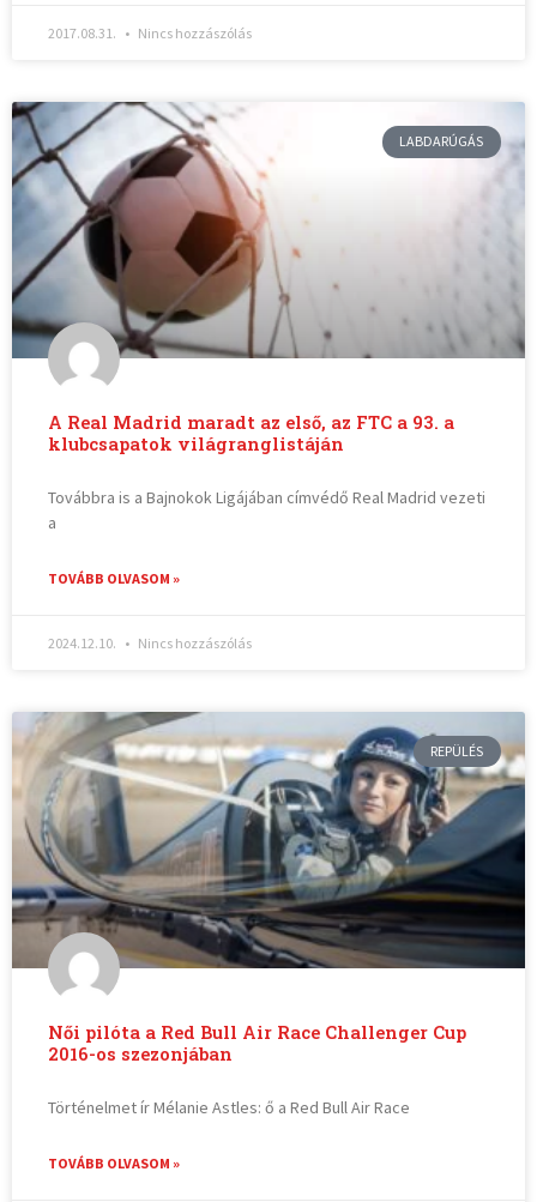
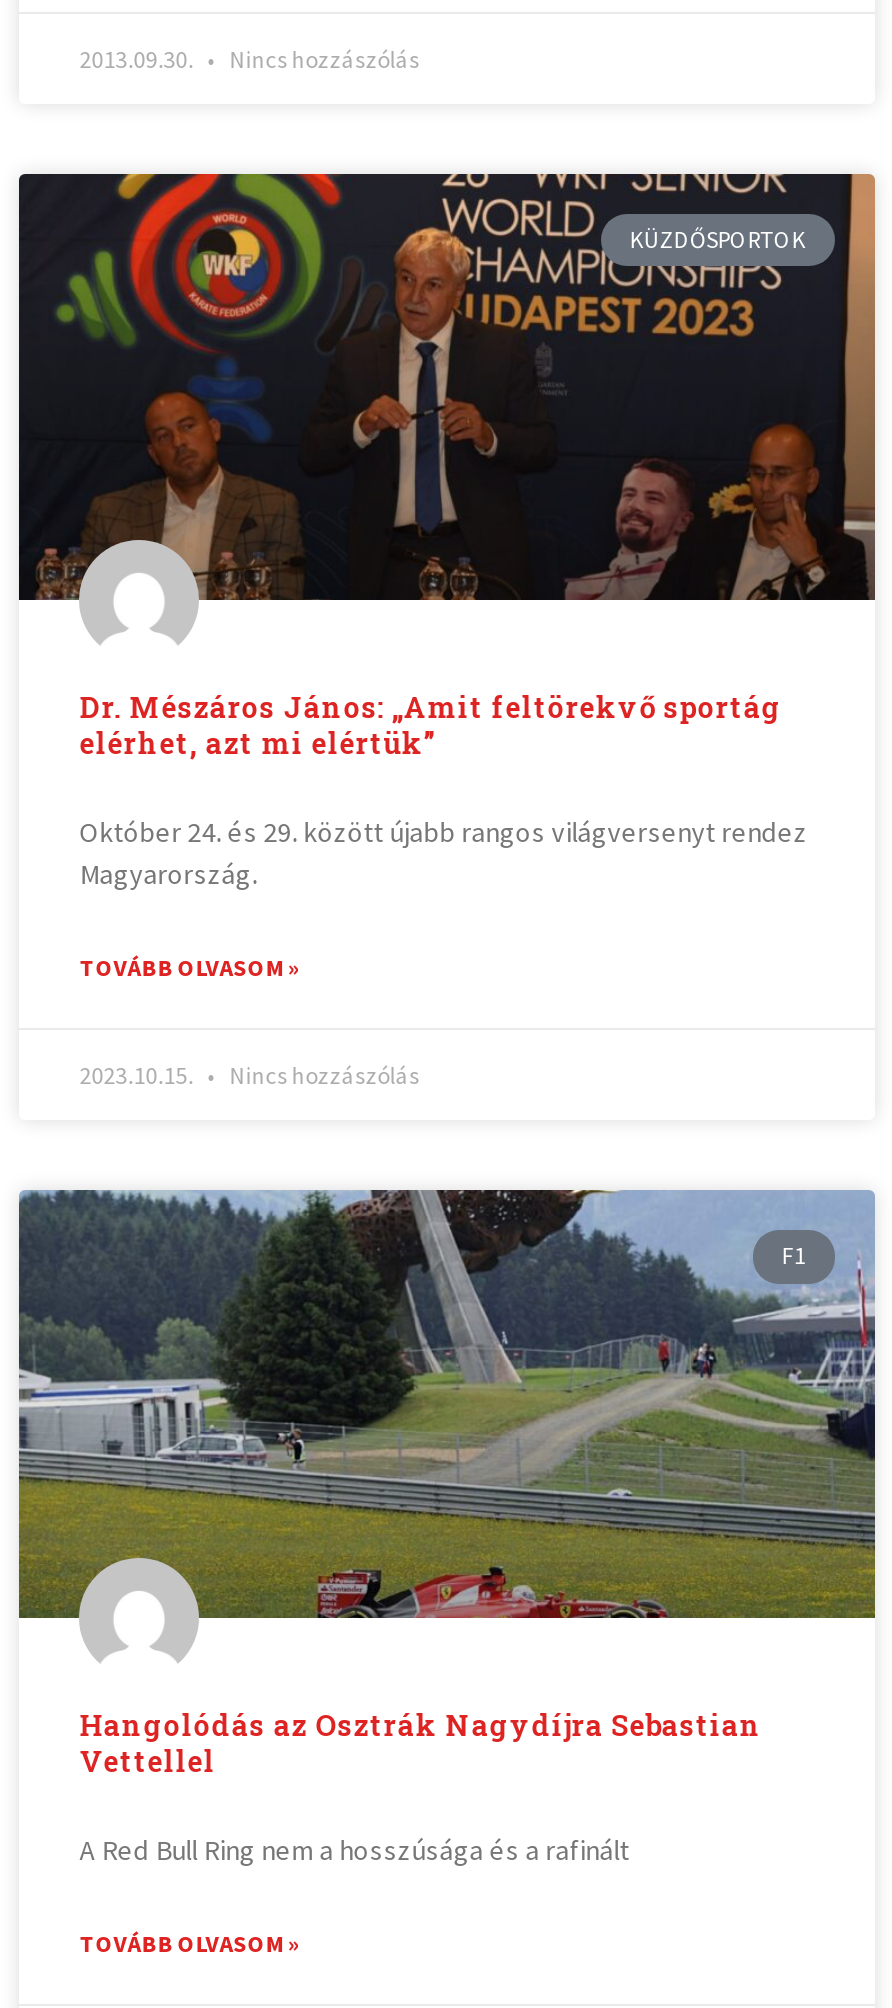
- 2017.08.31. Nincs hozzászólás
+ 2013.09.30. Nincs hozzászólás

- [image]
- LABDARÚGÁS
+ [image]
+ KÜZDŐSPORTOK

- A Real Madrid maradt az első, az FTC a 93. a
- klubcsapatok világranglistáján
+ Dr. Mészáros János: „Amit feltörekvő sportág
+ elérhet, azt mi elértük”

- Továbbra is a Bajnokok Ligájában címvédő Real Madrid vezeti
- a
+ Október 24. és 29. között újabb rangos világversenyt rendez
+ Magyarország.

- 2024.12.10. Nincs hozzászólás
+ 2023.10.15. Nincs hozzászólás

- [image]
- REPÜLÉS
+ [image]
+ F1

- Női pilóta a Red Bull Air Race Challenger Cup
- 2016-os szezonjában
+ Hangolódás az Osztrák Nagydíjra Sebastian
+ Vettellel

- Történelmet ír Mélanie Astles: ő a Red Bull Air Race
+ A Red Bull Ring nem a hosszúsága és a rafinált
